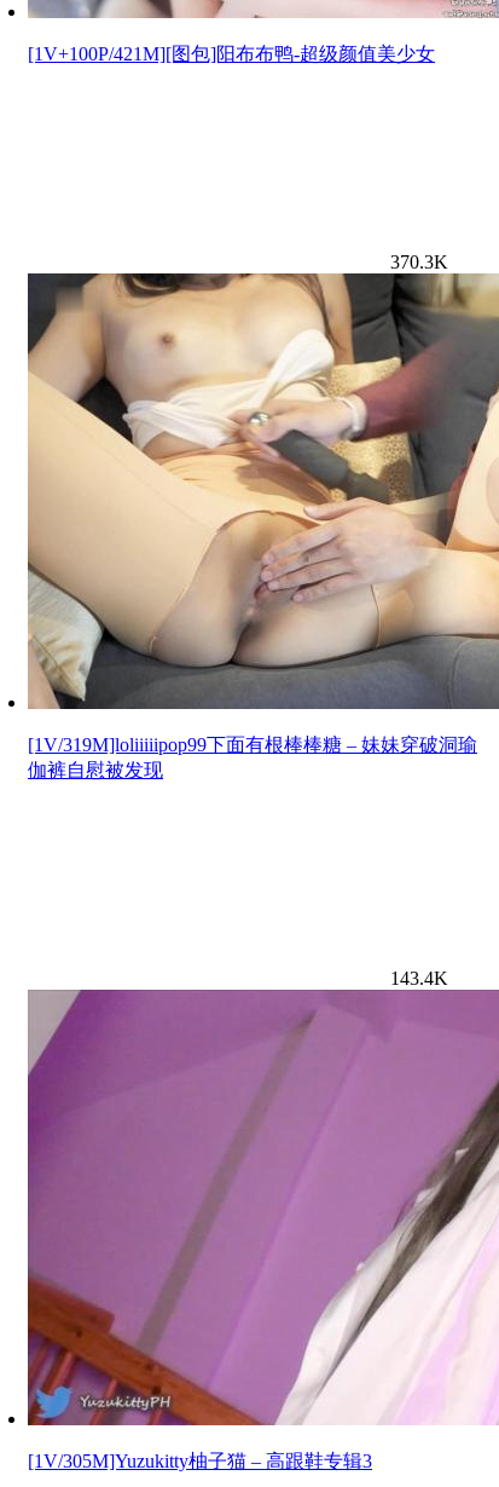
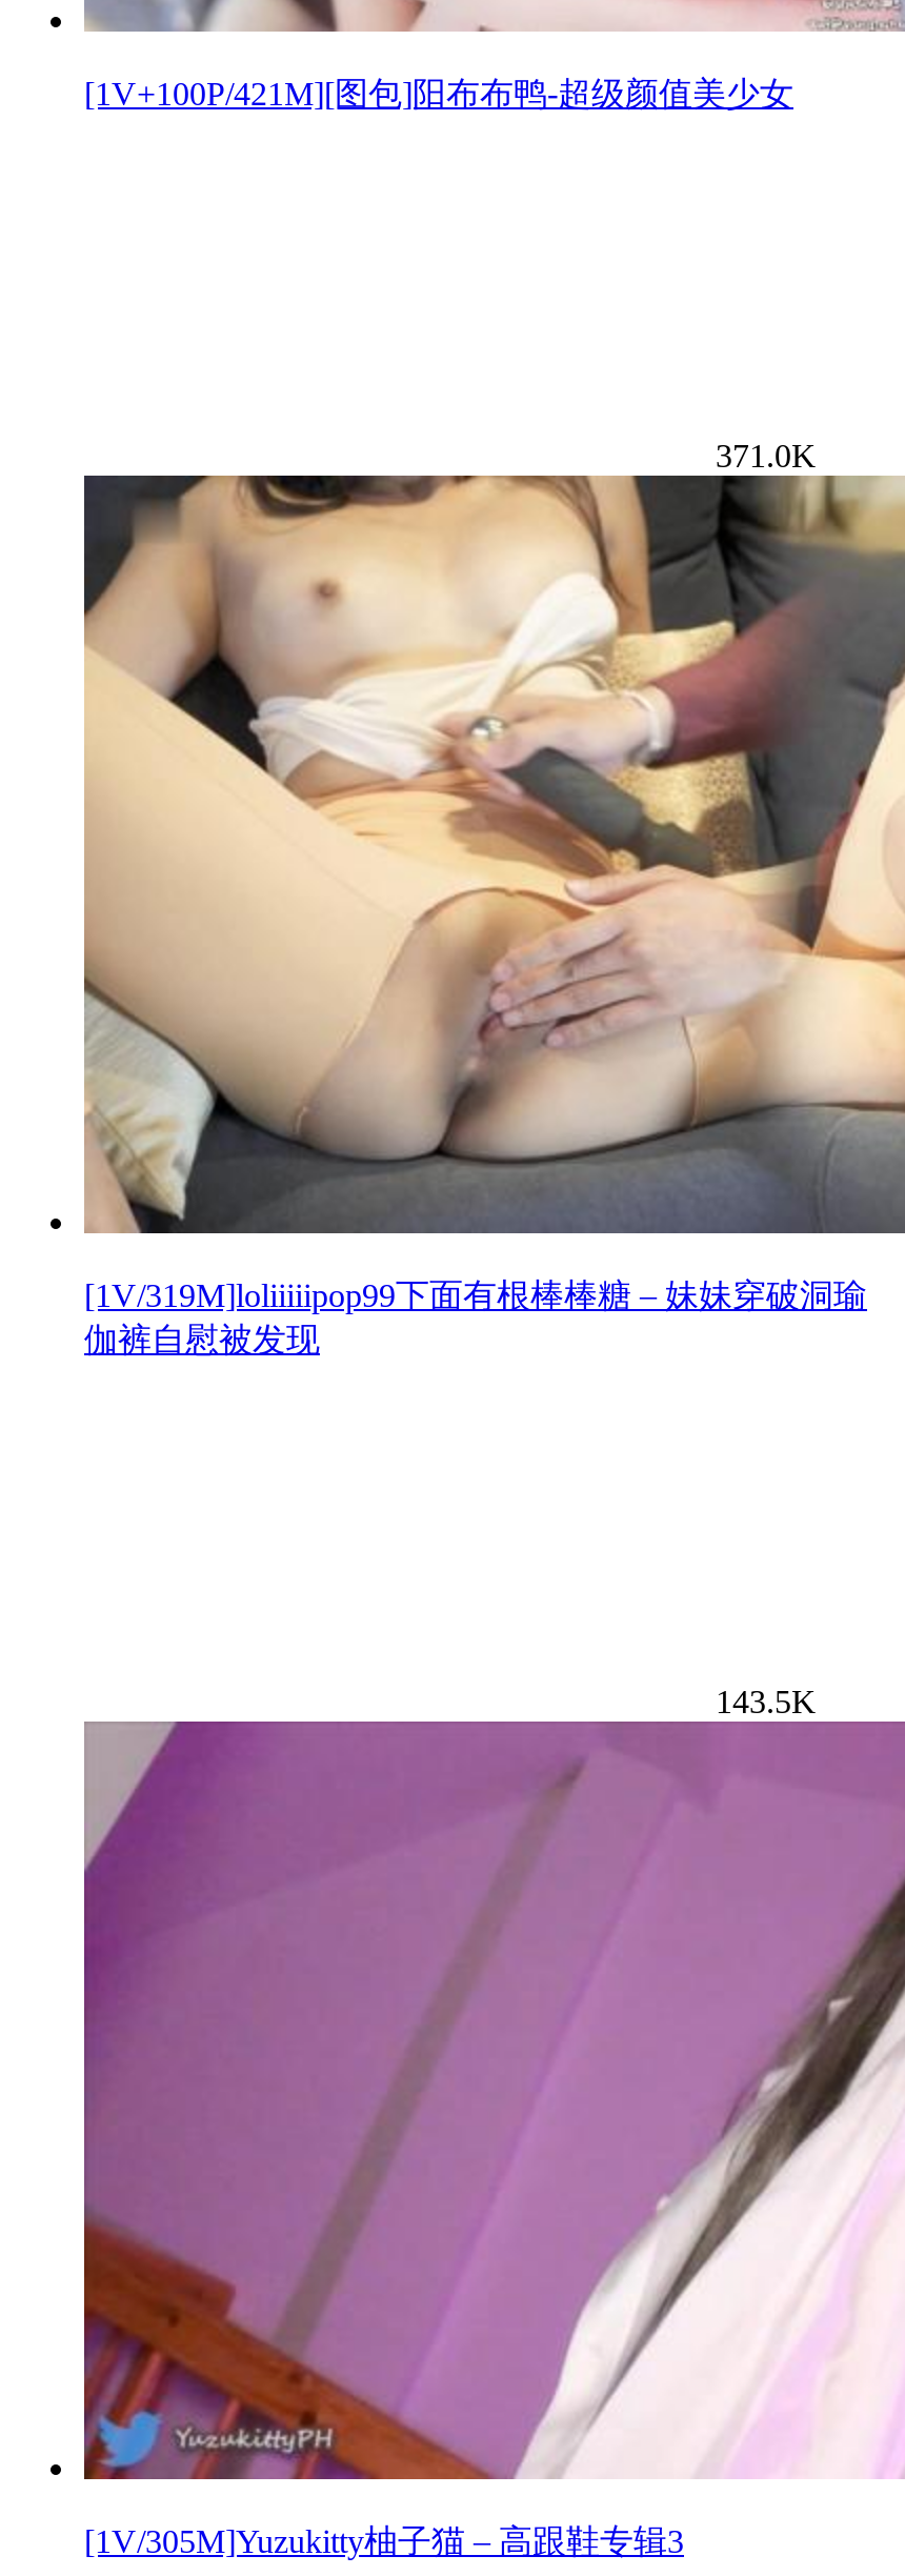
- 370.3K
+ 371.0K

- 143.4K
+ 143.5K
